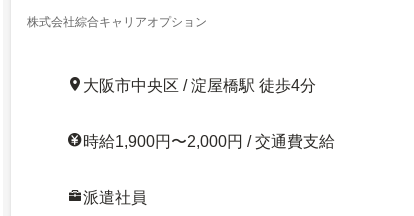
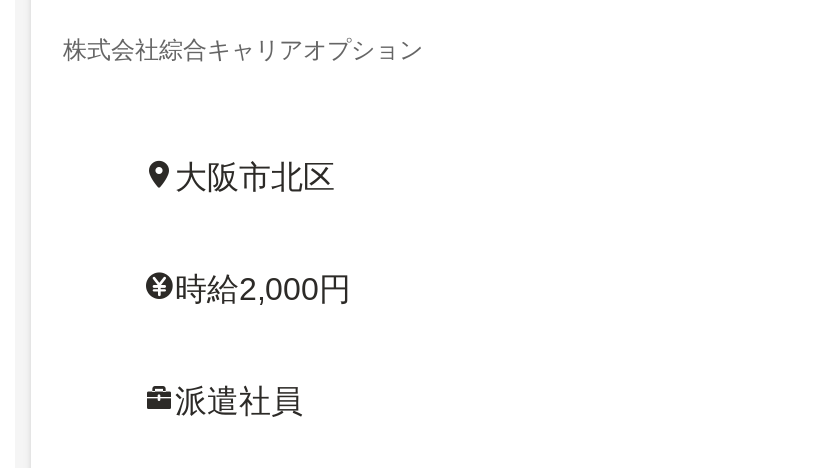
- 大阪市中央区 / 淀屋橋駅 徒歩4分
+ 大阪市北区

- 時給1,900円〜2,000円 / 交通費支給
+ 時給2,000円
